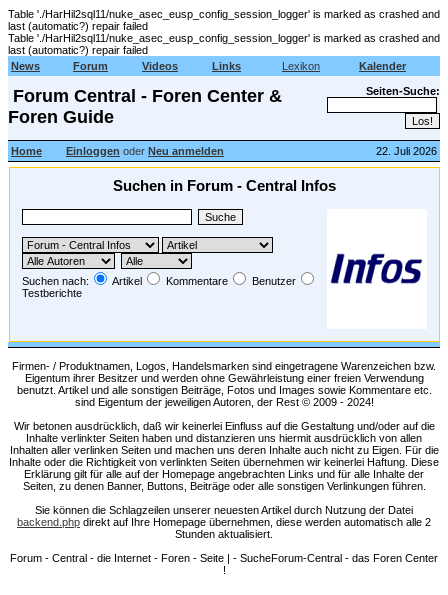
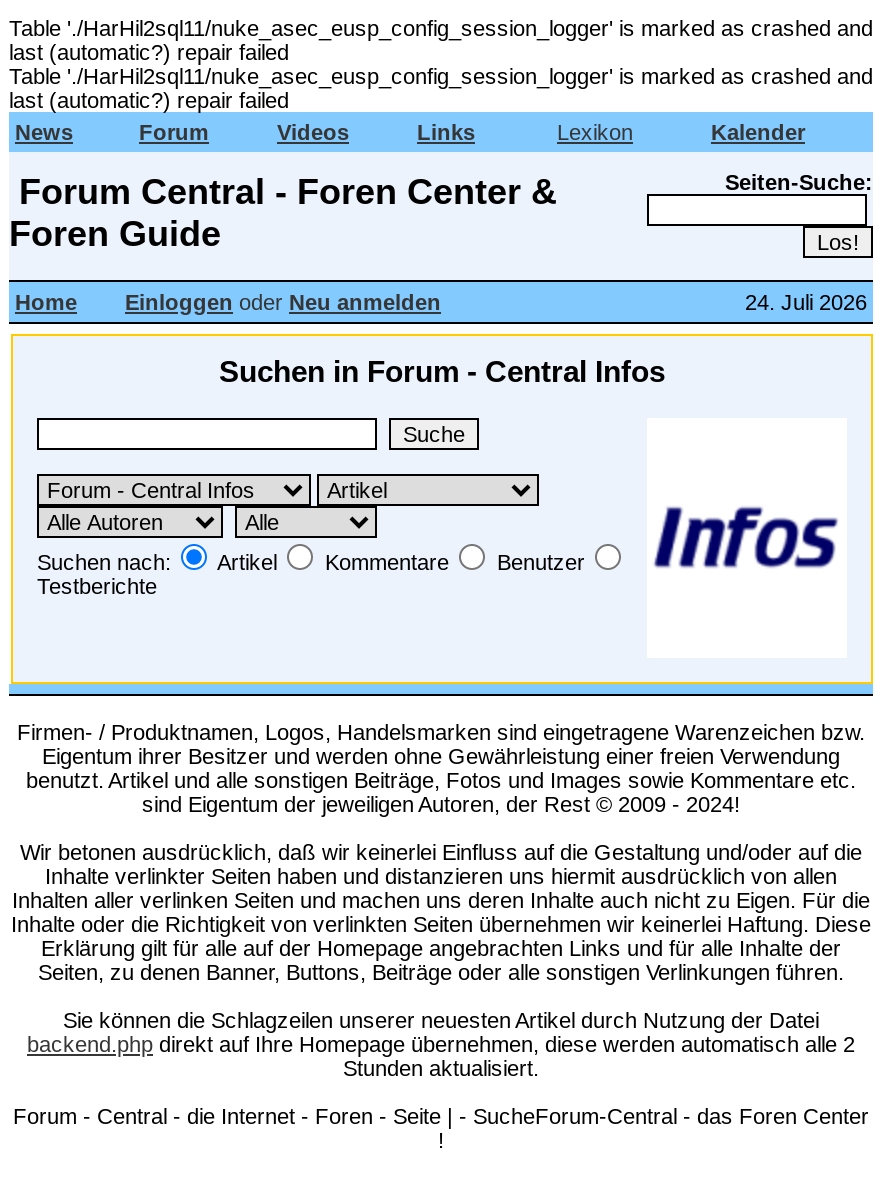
- 22. Juli 2026
+ 24. Juli 2026
